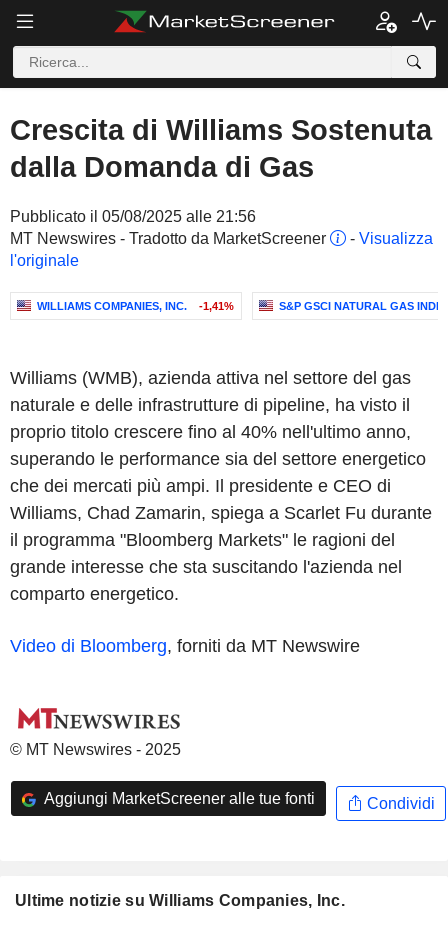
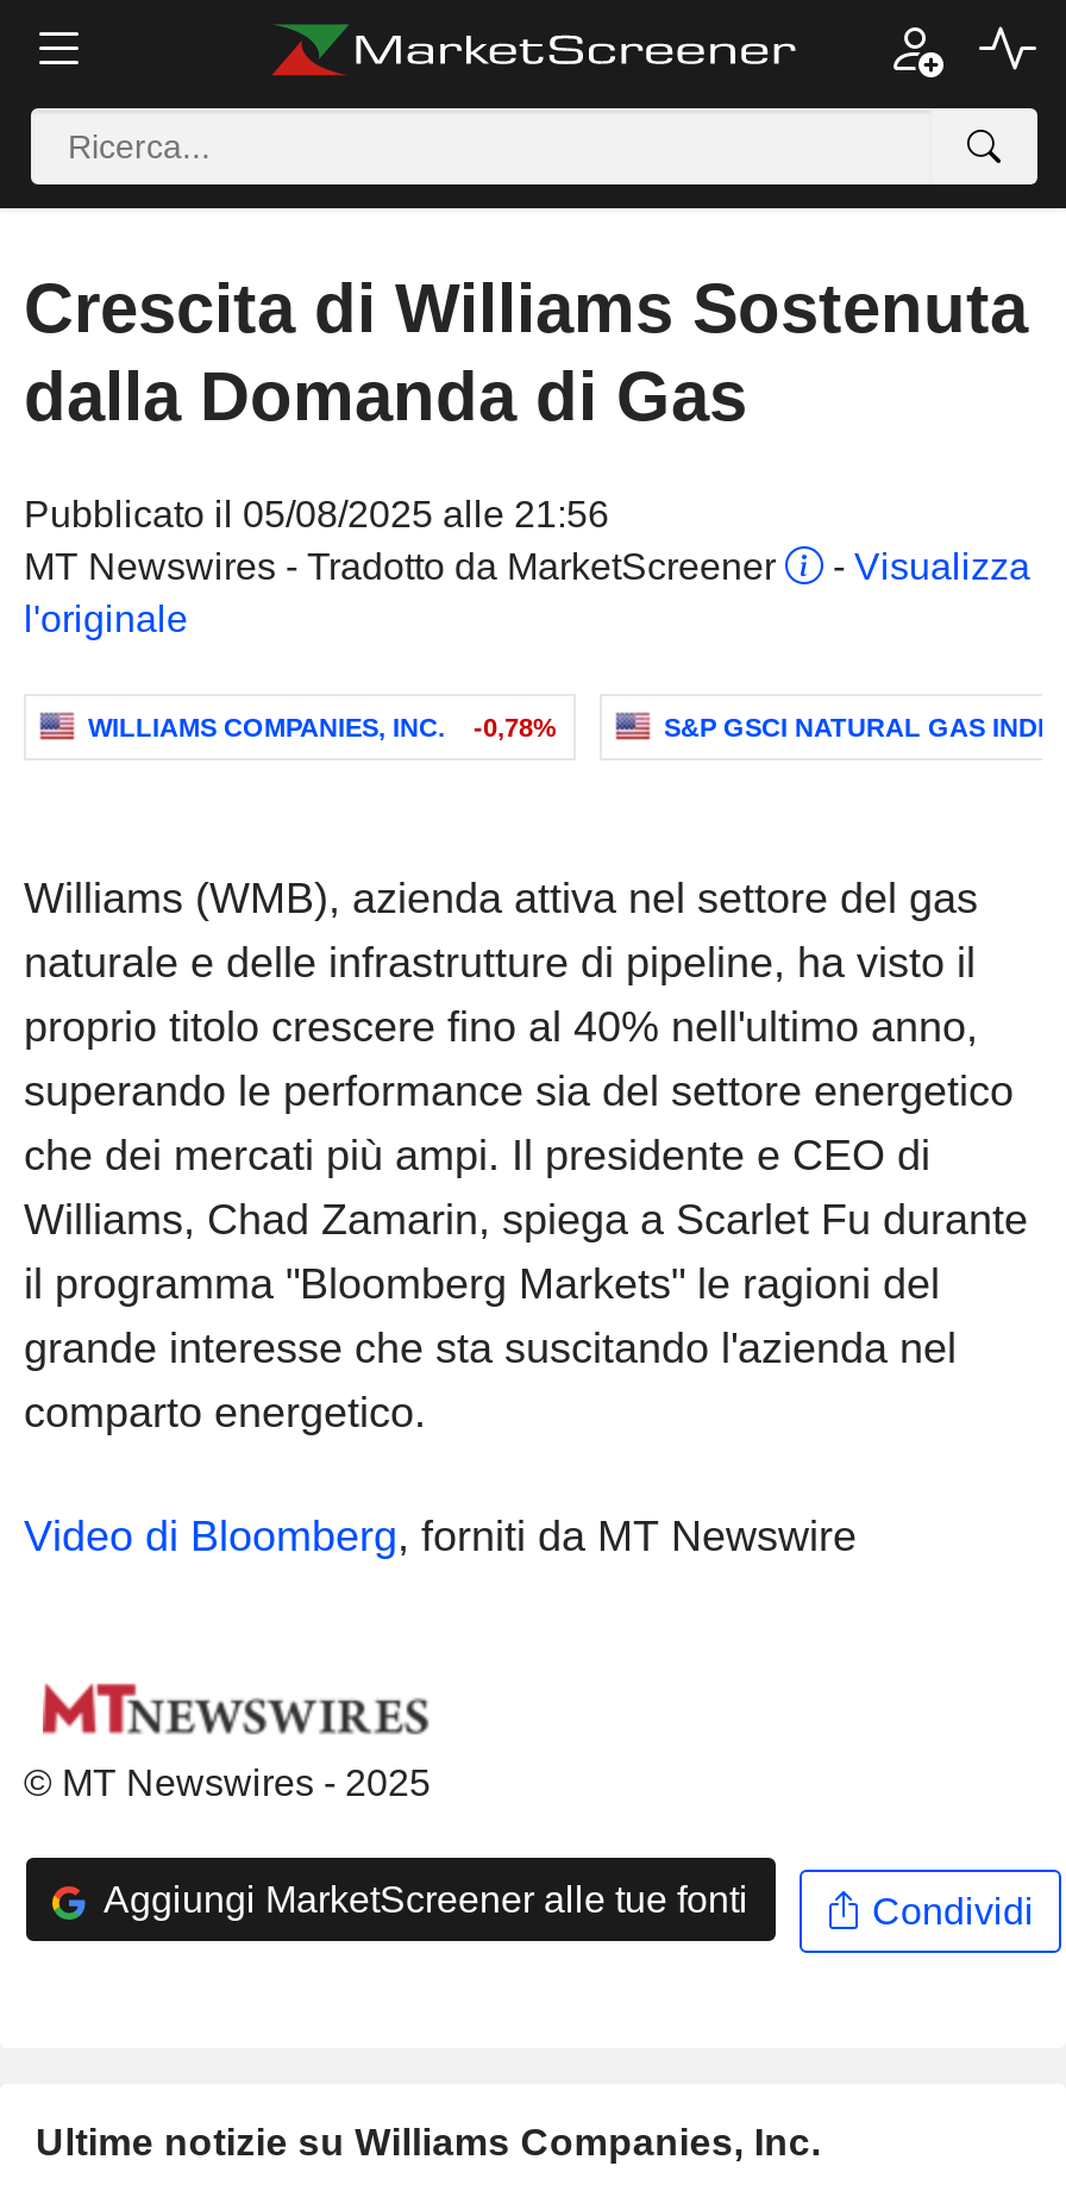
- WILLIAMS COMPANIES, INC. -1,41%
+ WILLIAMS COMPANIES, INC. -0,78%
